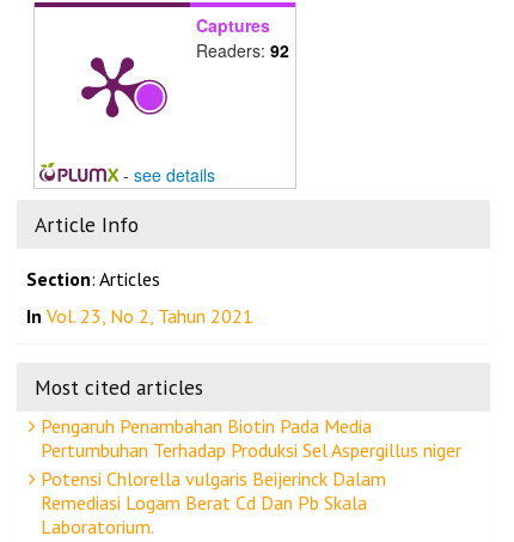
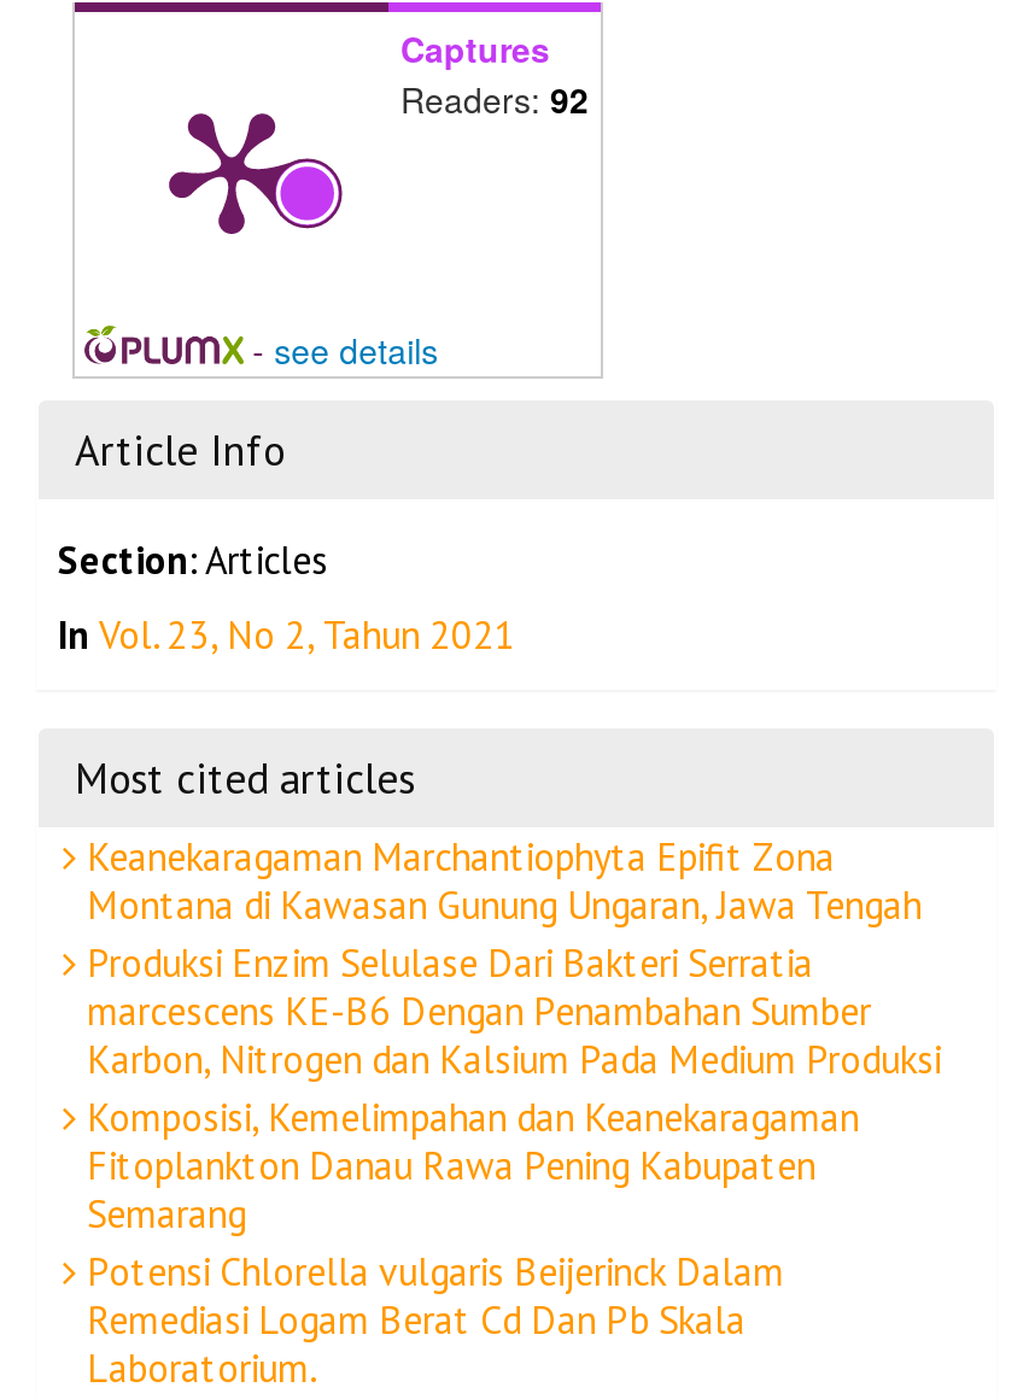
- Pengaruh Penambahan Biotin Pada Media
- Pertumbuhan Terhadap Produksi Sel Aspergillus niger
+ Keanekaragaman Marchantiophyta Epifit Zona
+ Montana di Kawasan Gunung Ungaran, Jawa Tengah
+ Produksi Enzim Selulase Dari Bakteri Serratia
+ marcescens KE-B6 Dengan Penambahan Sumber
+ Karbon, Nitrogen dan Kalsium Pada Medium Produksi
+ Komposisi, Kemelimpahan dan Keanekaragaman
+ Fitoplankton Danau Rawa Pening Kabupaten
+ Semarang
